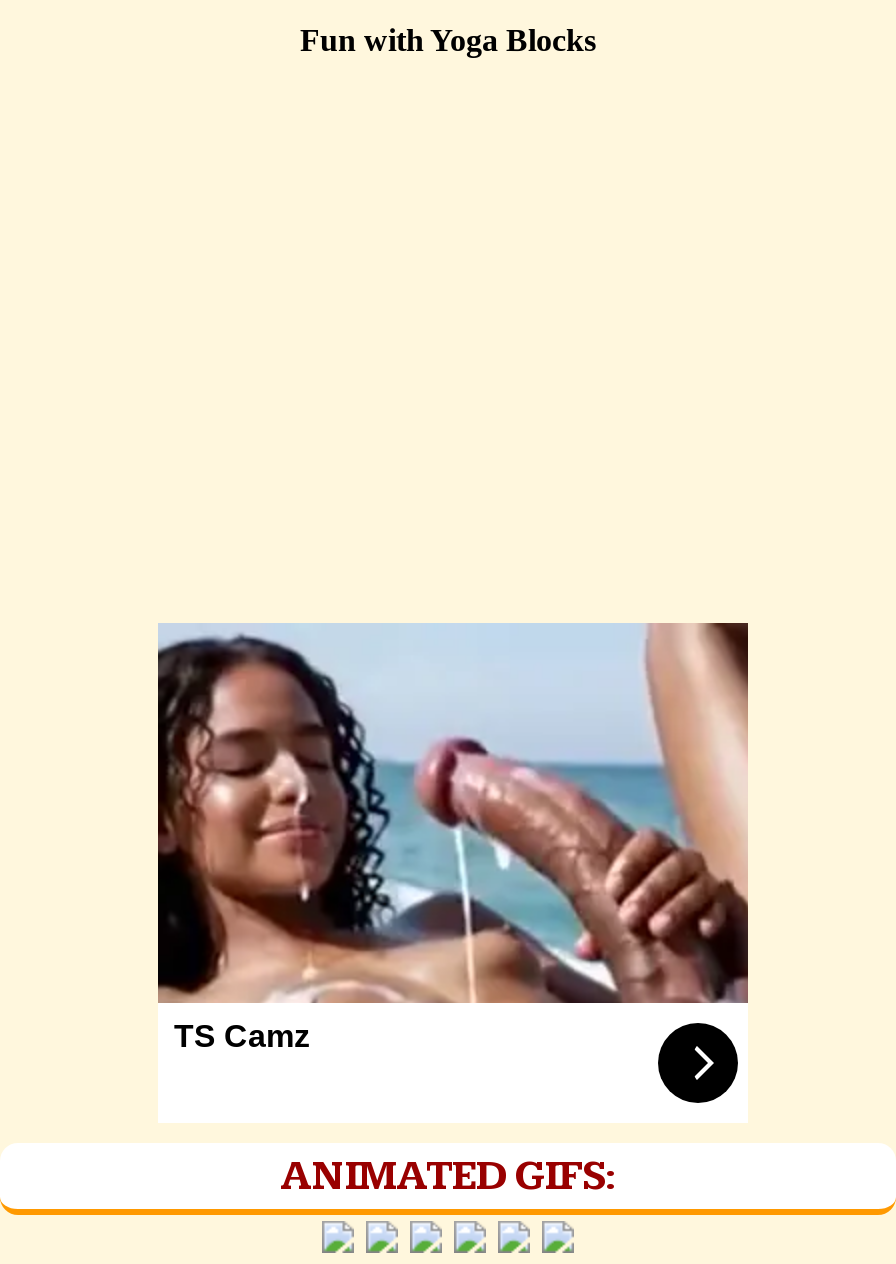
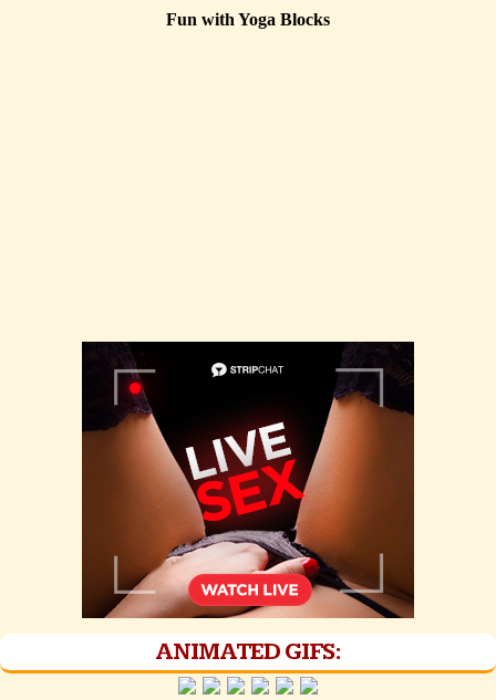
- [image]
+ [image]

- TS Camz
